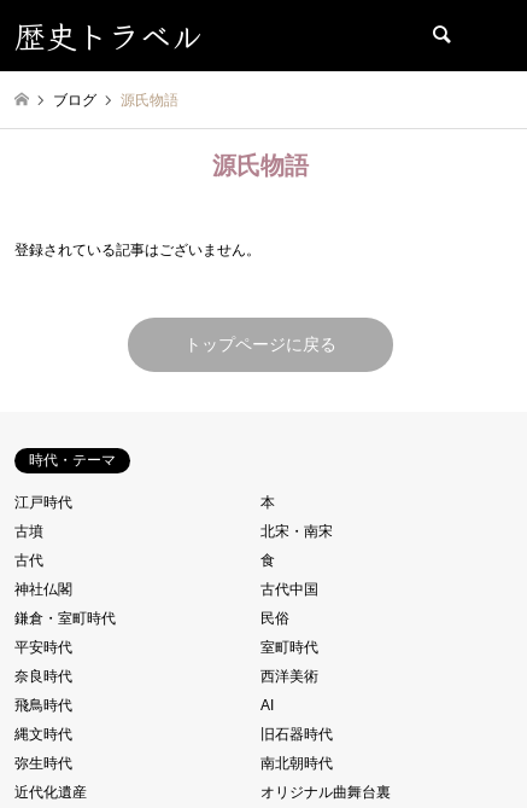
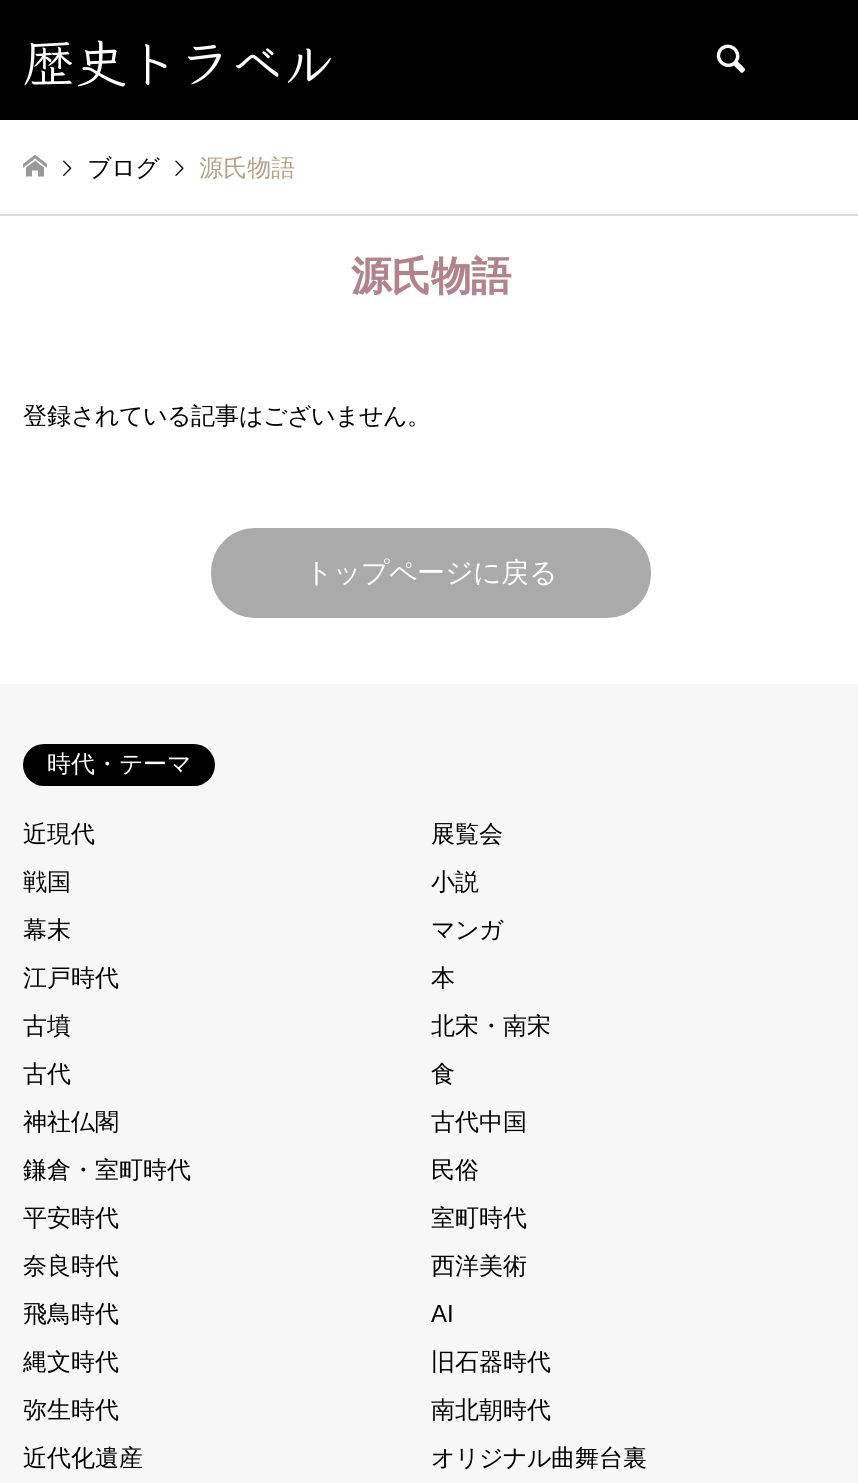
+ 近現代
+ 展覧会
+ 戦国
+ 小説
+ 幕末
+ マンガ
